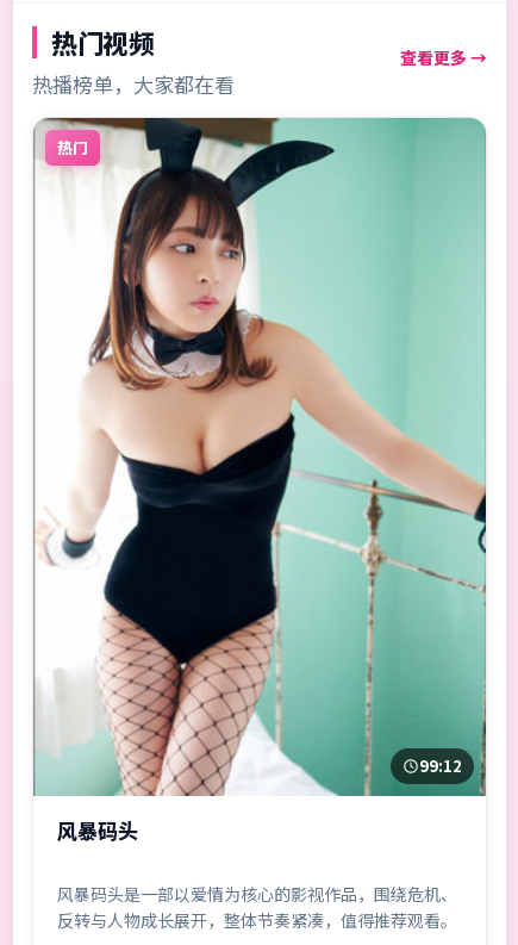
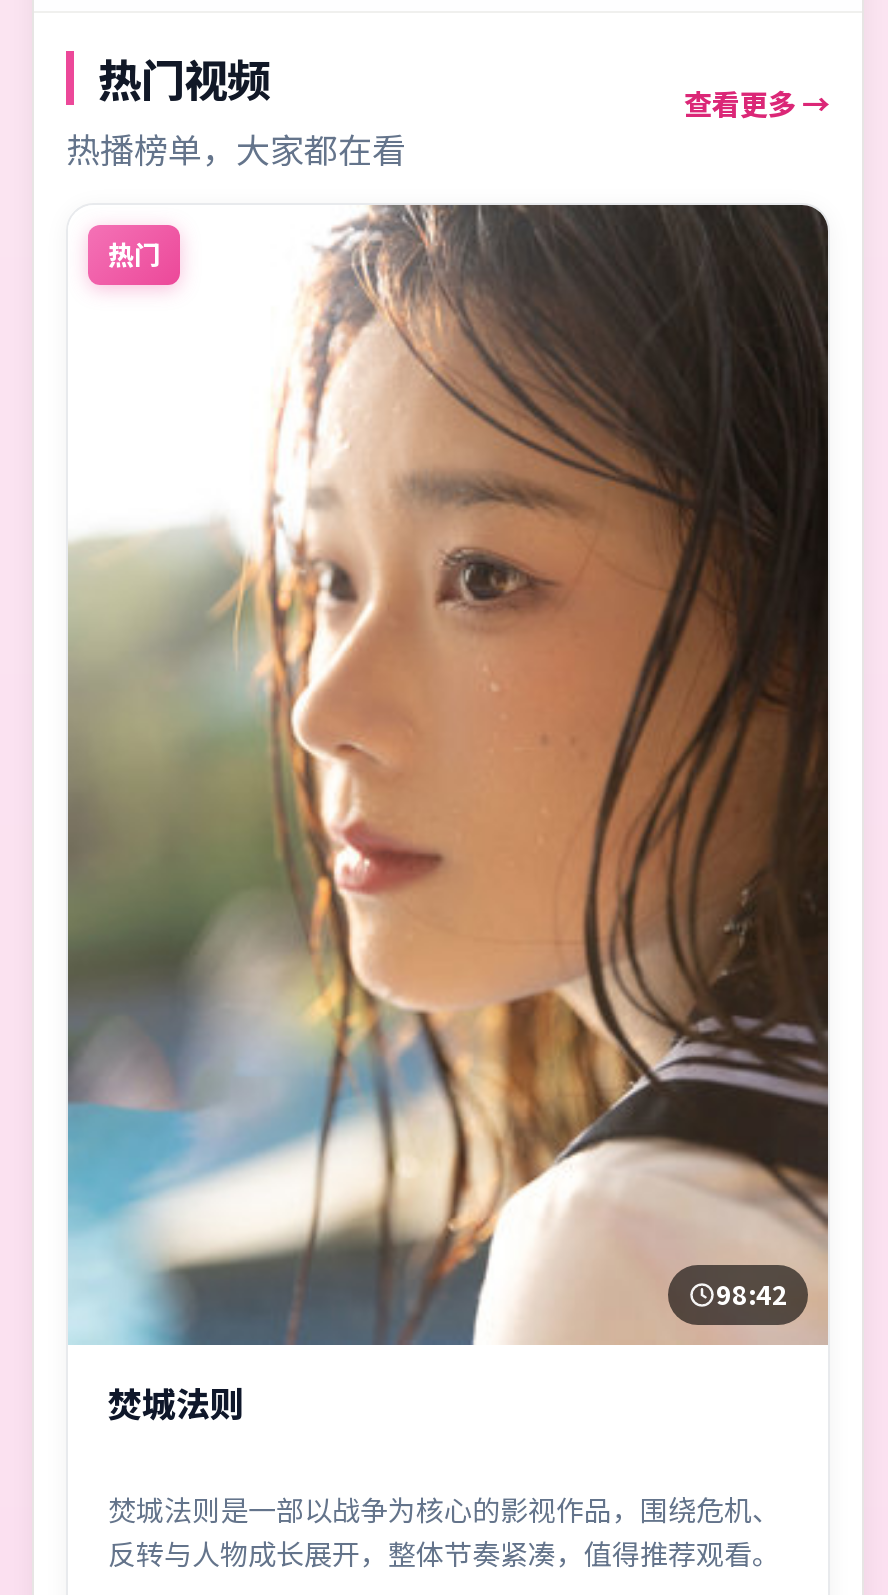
- [image]
- 99:12
+ [image]
+ 98:42

- 风暴码头
+ 焚城法则

- 风暴码头是一部以爱情为核心的影视作品，围绕危机、
+ 焚城法则是一部以战争为核心的影视作品，围绕危机、
